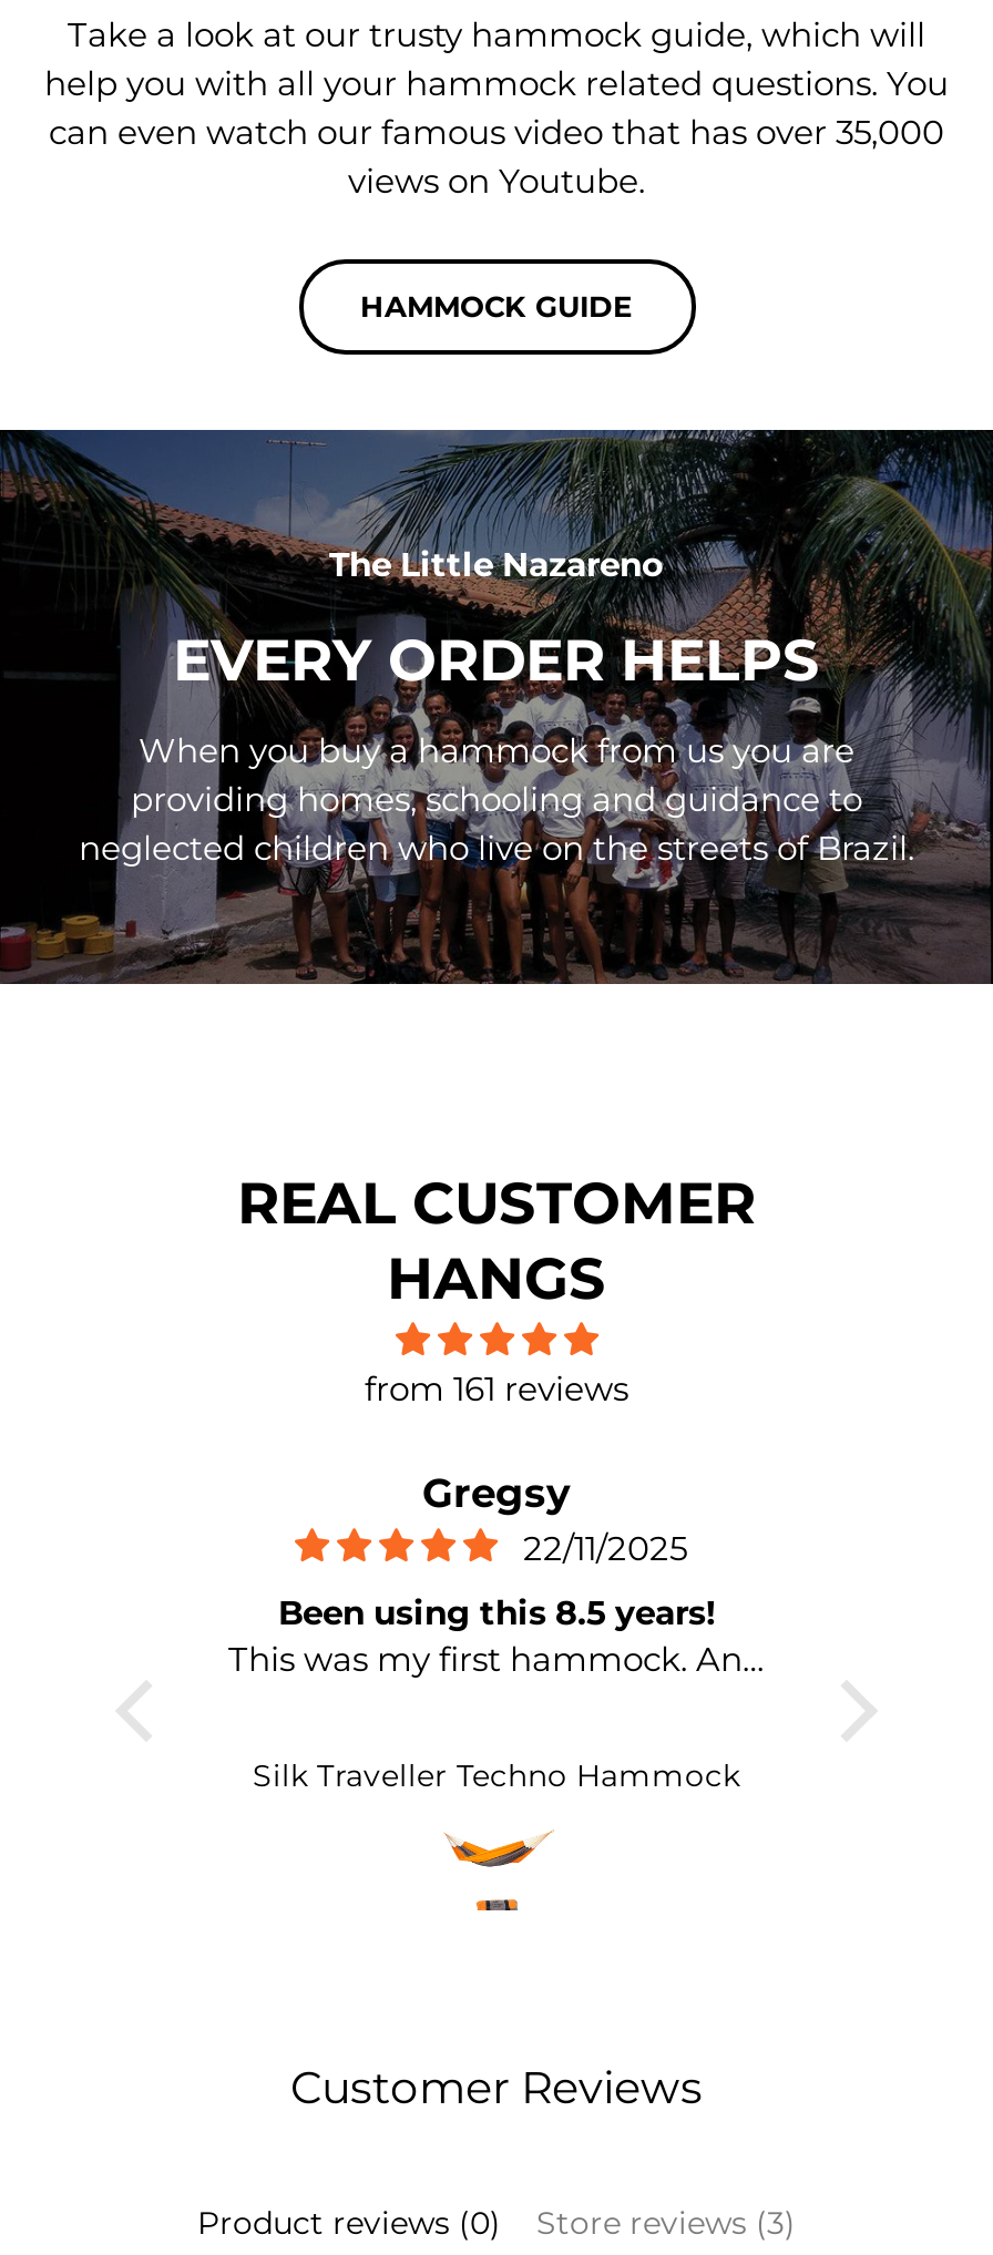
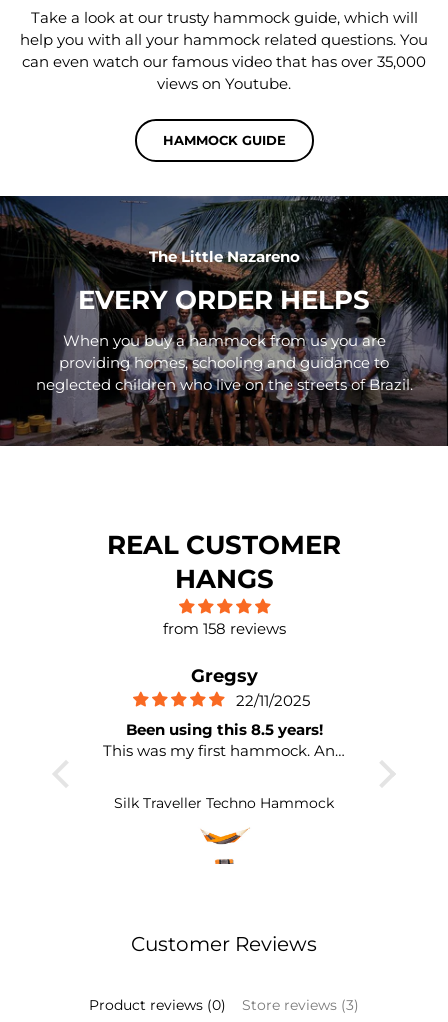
- from 161 reviews
+ from 158 reviews
